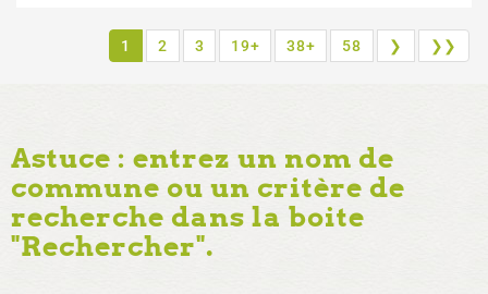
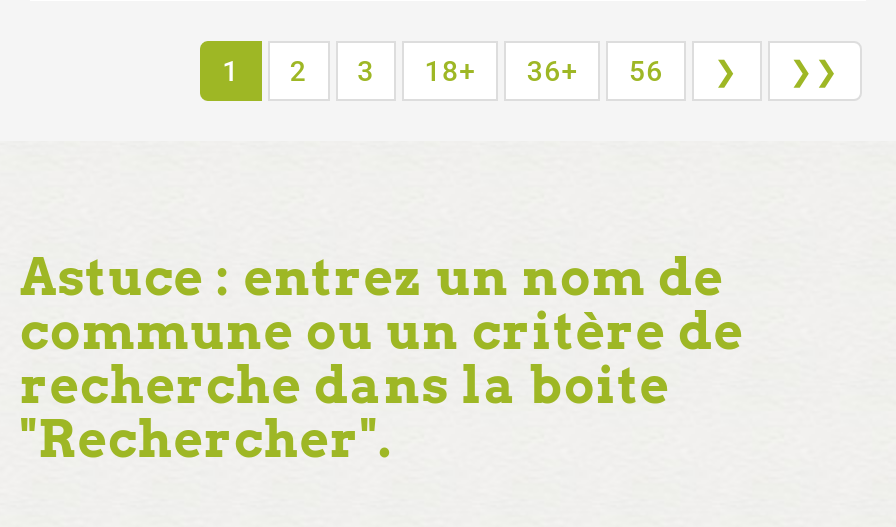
- 19+
+ 18+

- 38+
+ 36+

- 58
+ 56
